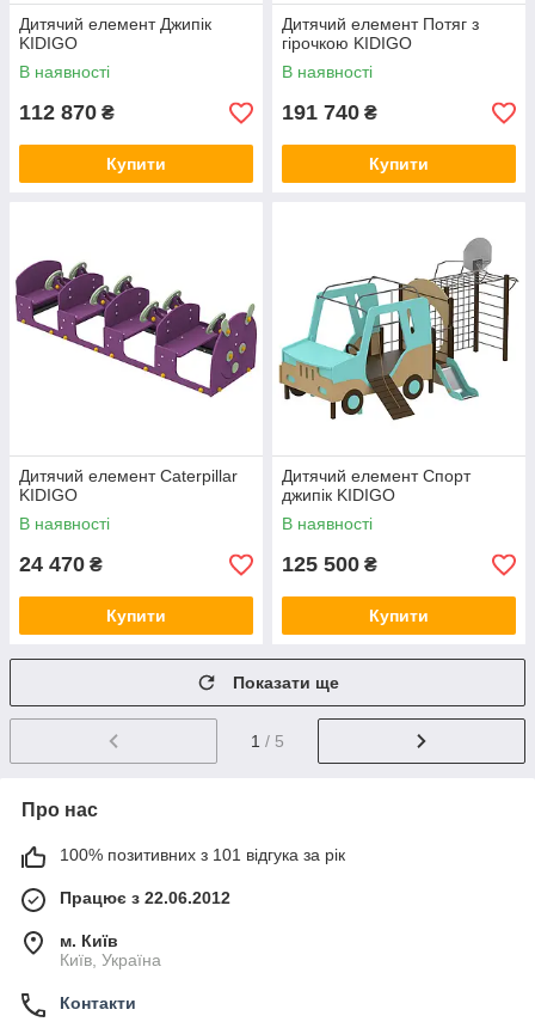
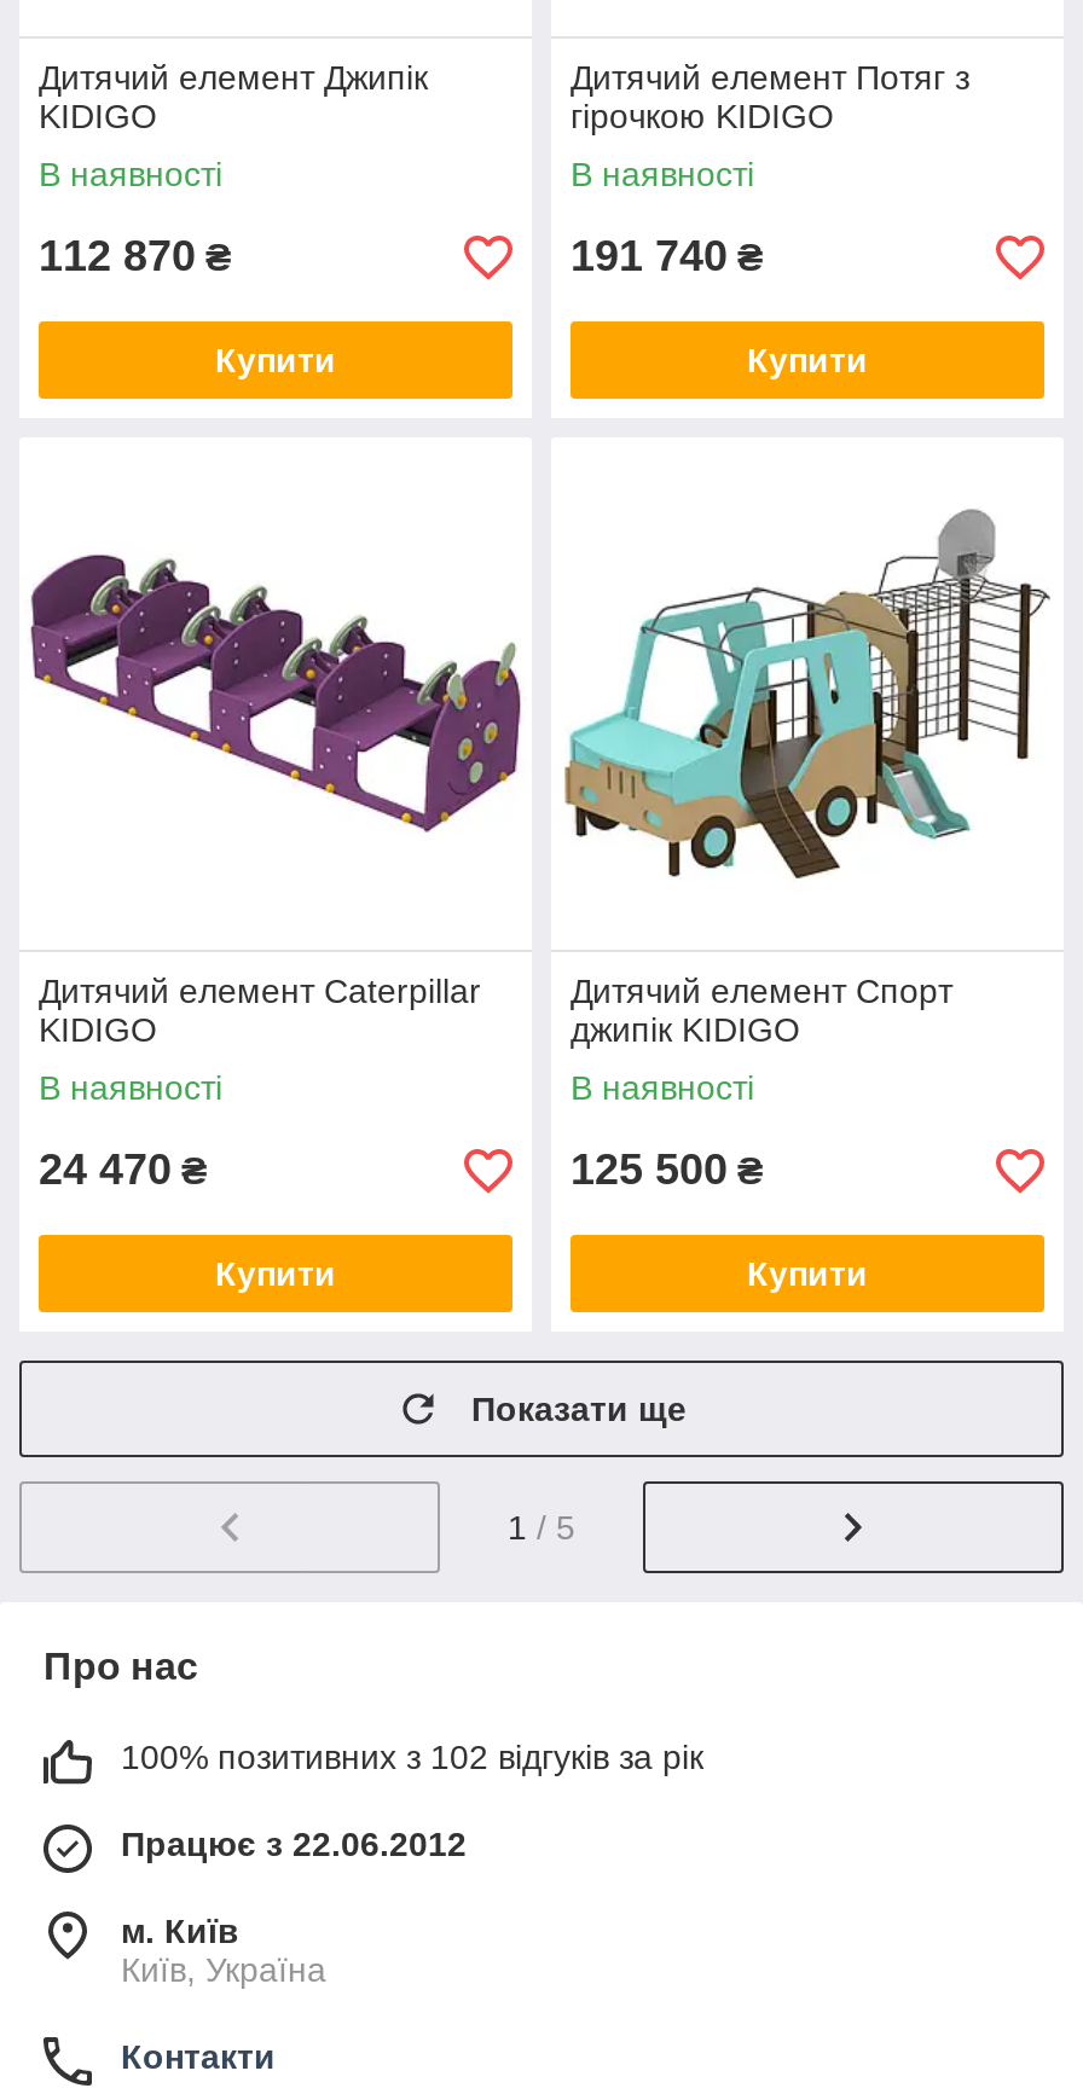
- 100% позитивних з 101 відгука за рік
+ 100% позитивних з 102 відгуків за рік
